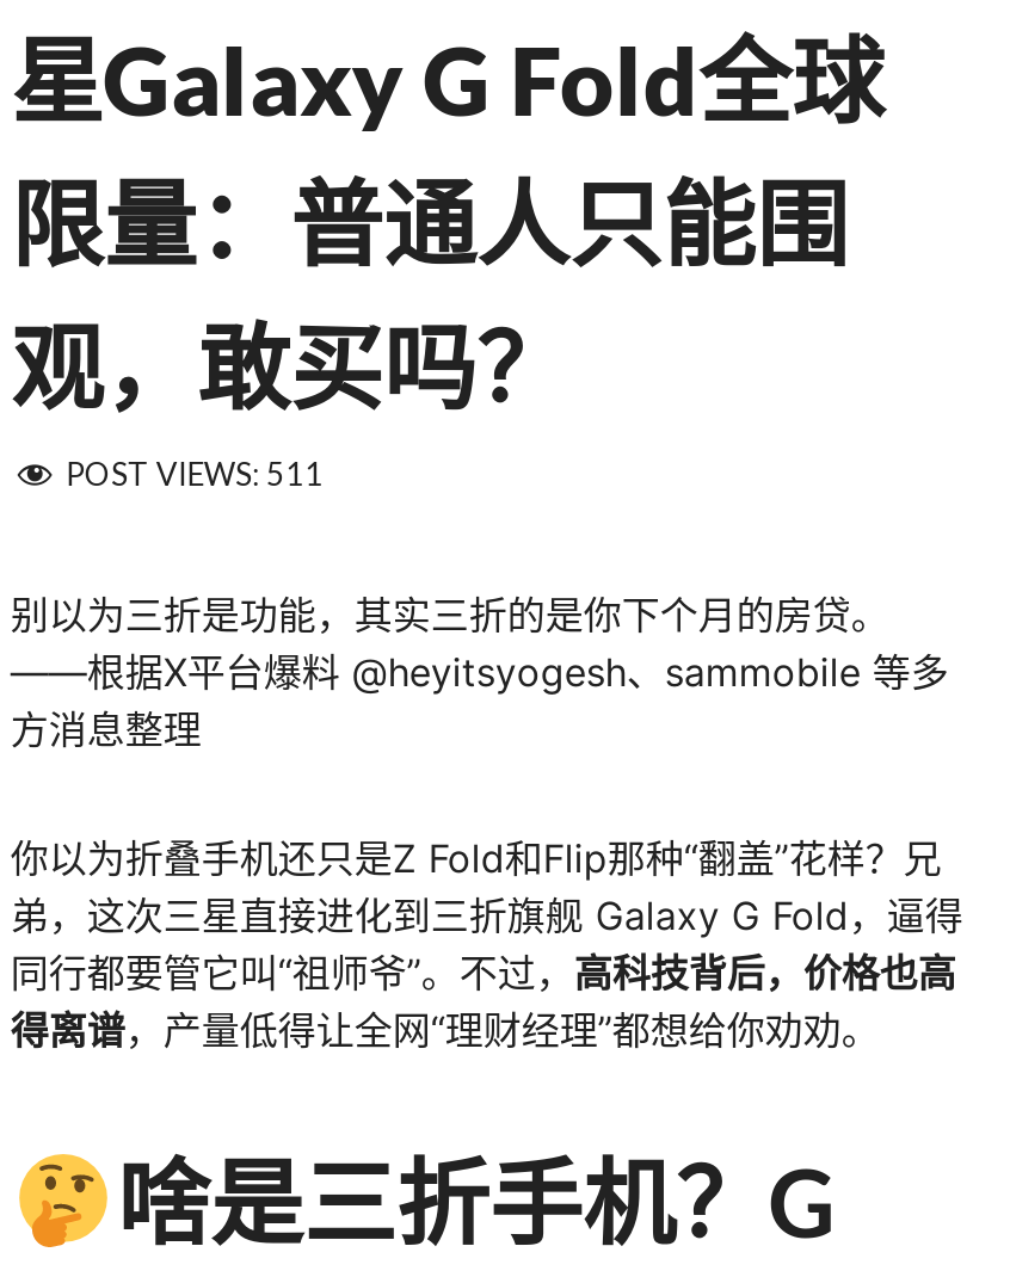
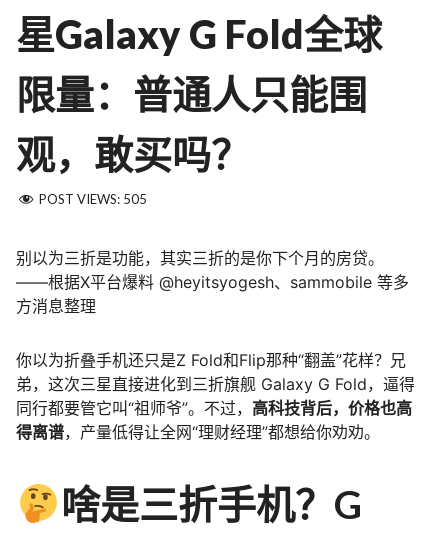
- POST VIEWS: 511
+ POST VIEWS: 505
